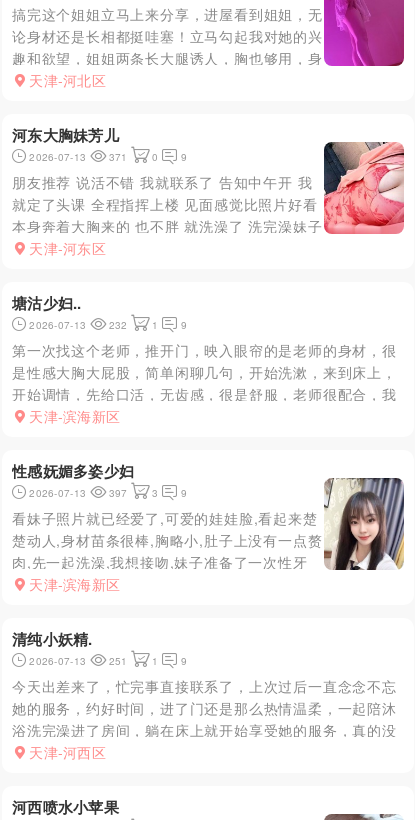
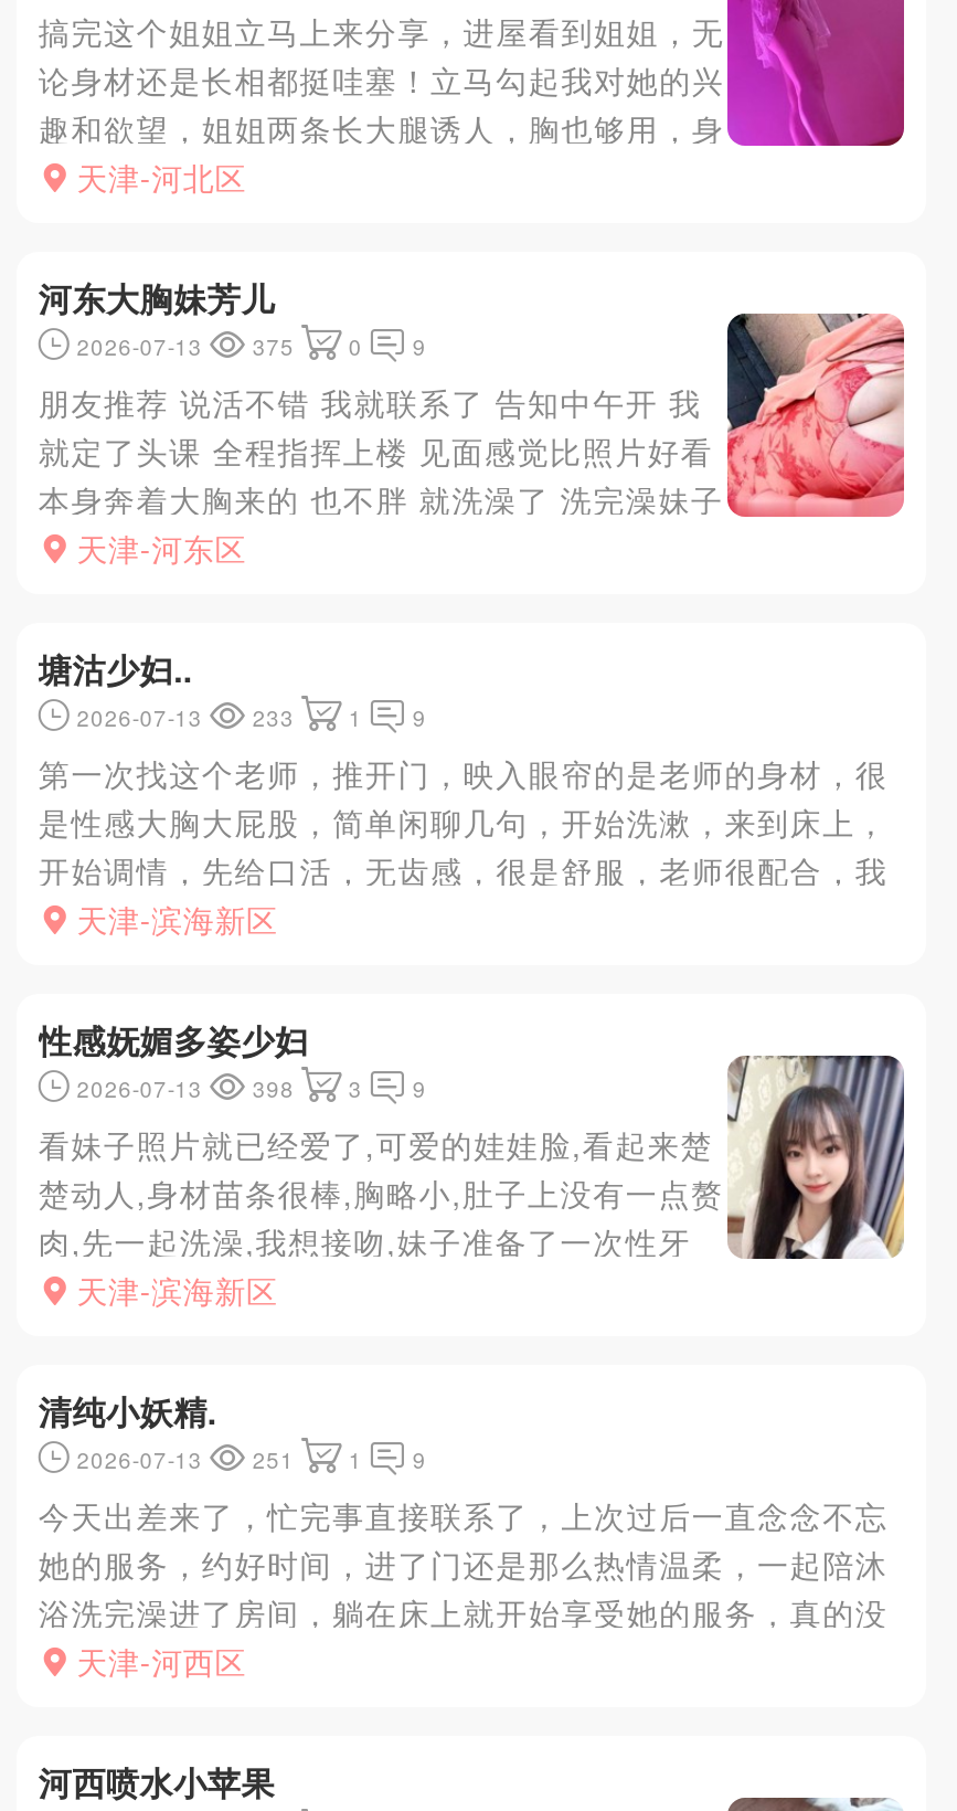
- 2026-07-13 371 0 9
+ 2026-07-13 375 0 9

- 2026-07-13 232 1 9
+ 2026-07-13 233 1 9

- 2026-07-13 397 3 9
+ 2026-07-13 398 3 9
